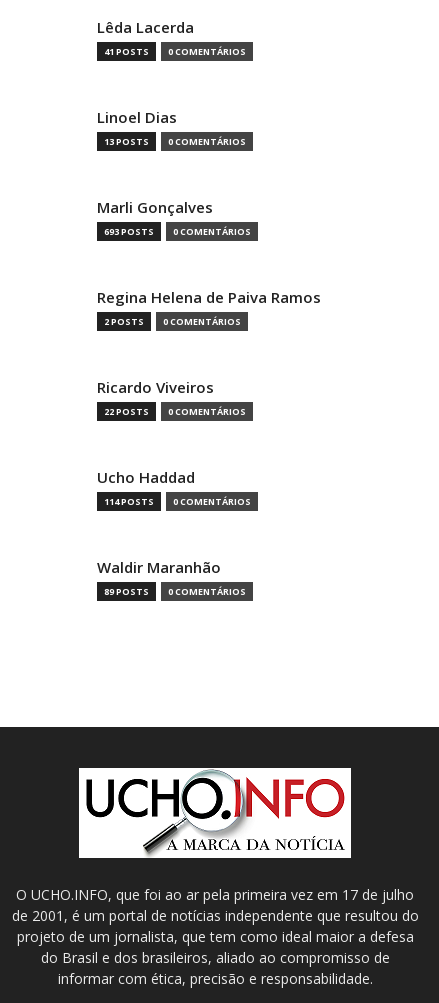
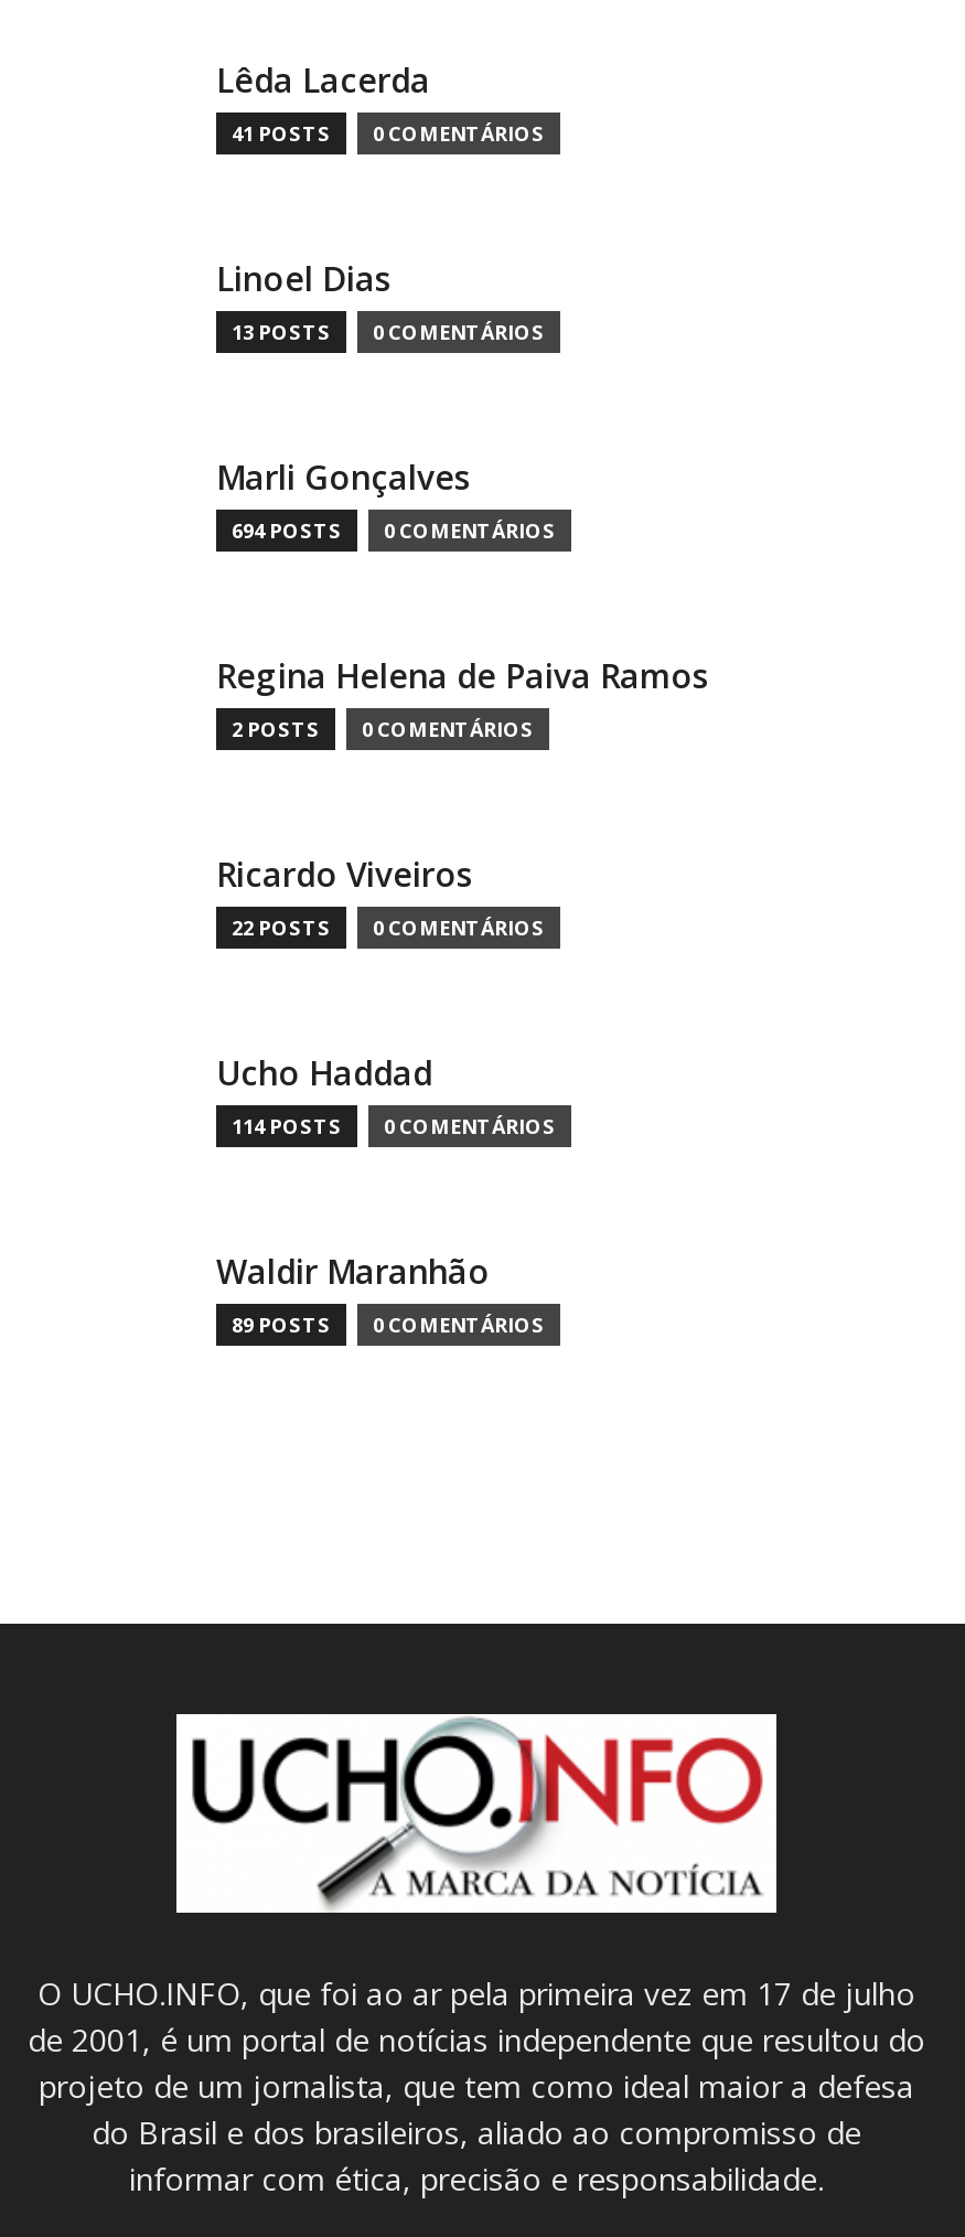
- 693 POSTS 0 COMENTÁRIOS
+ 694 POSTS 0 COMENTÁRIOS
